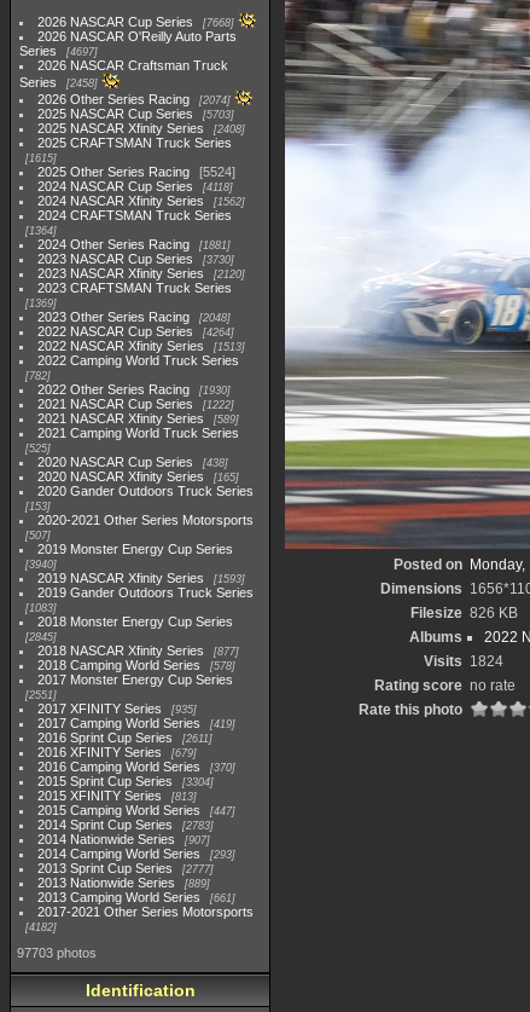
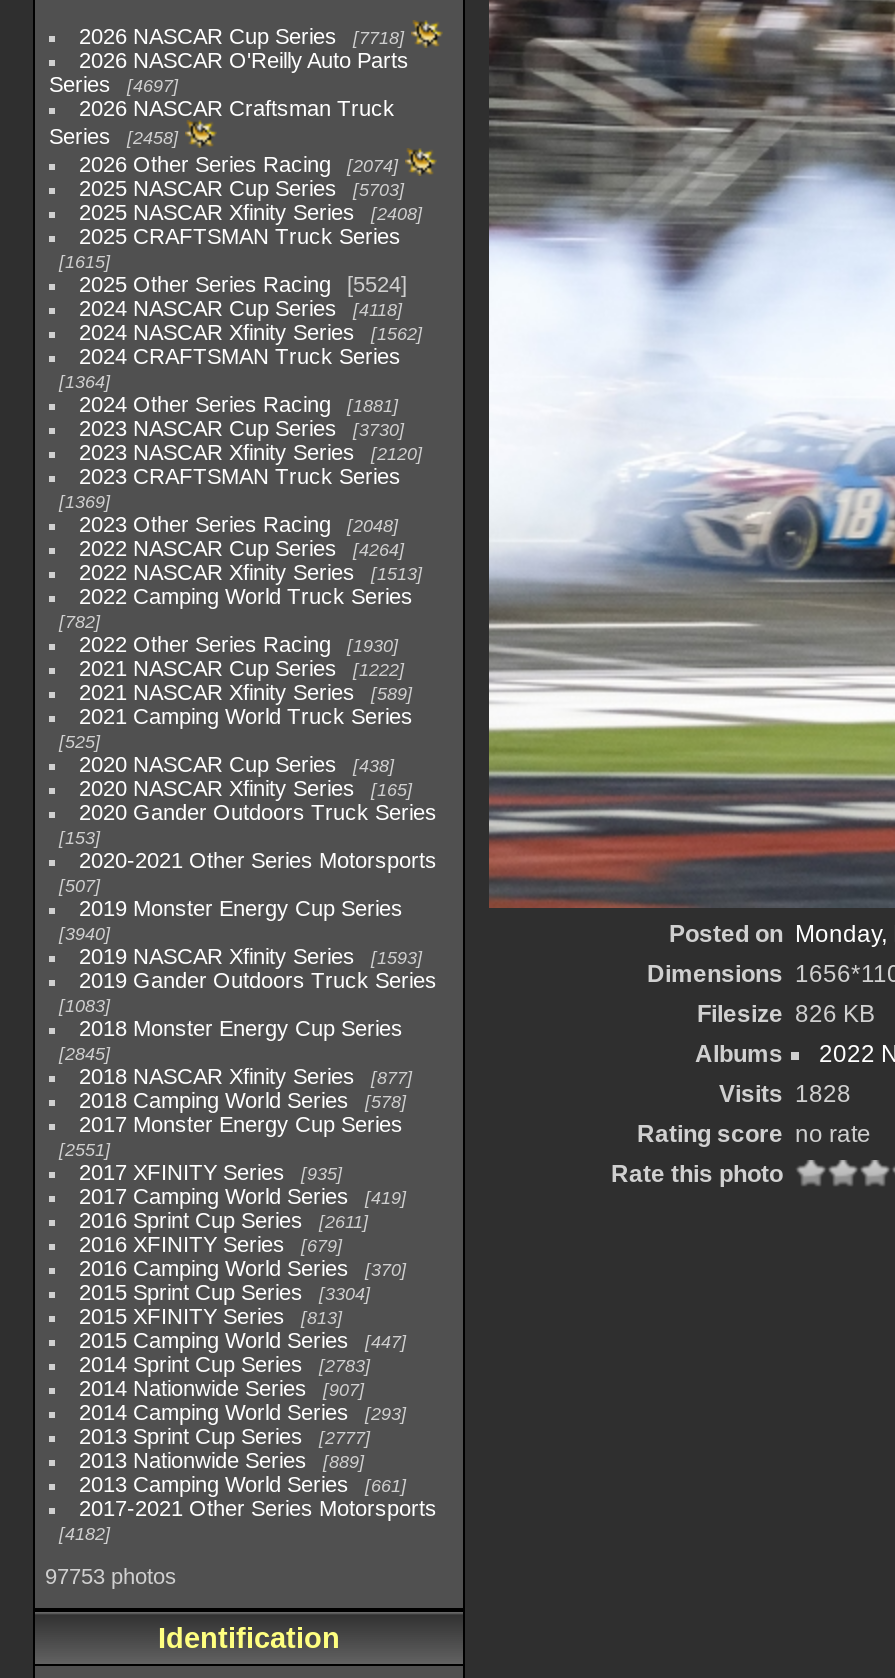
- 2026 NASCAR Cup Series 7668
+ 2026 NASCAR Cup Series 7718

- Visits 1824
+ Visits 1828

- 97703 photos
+ 97753 photos
